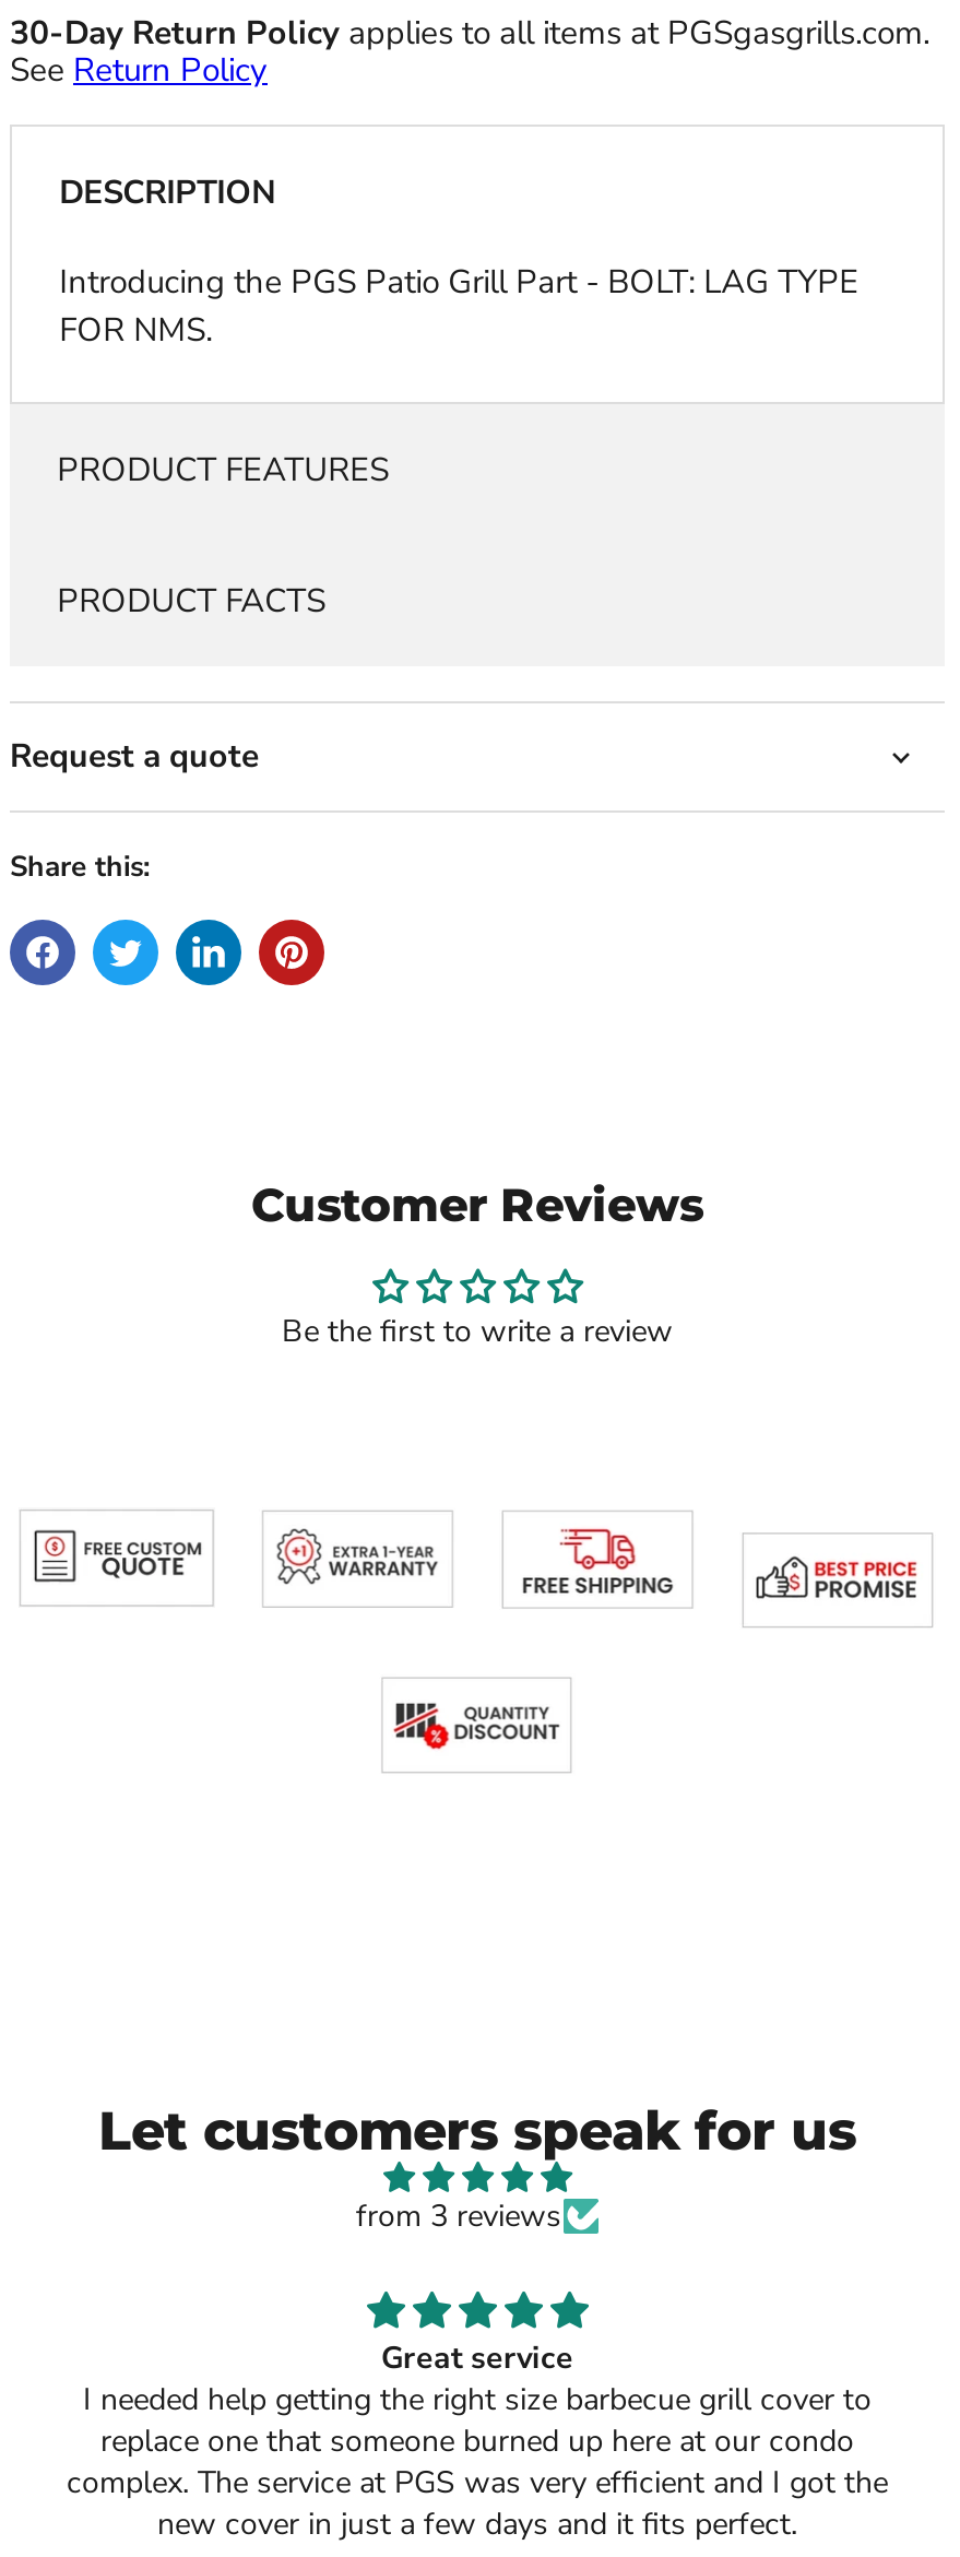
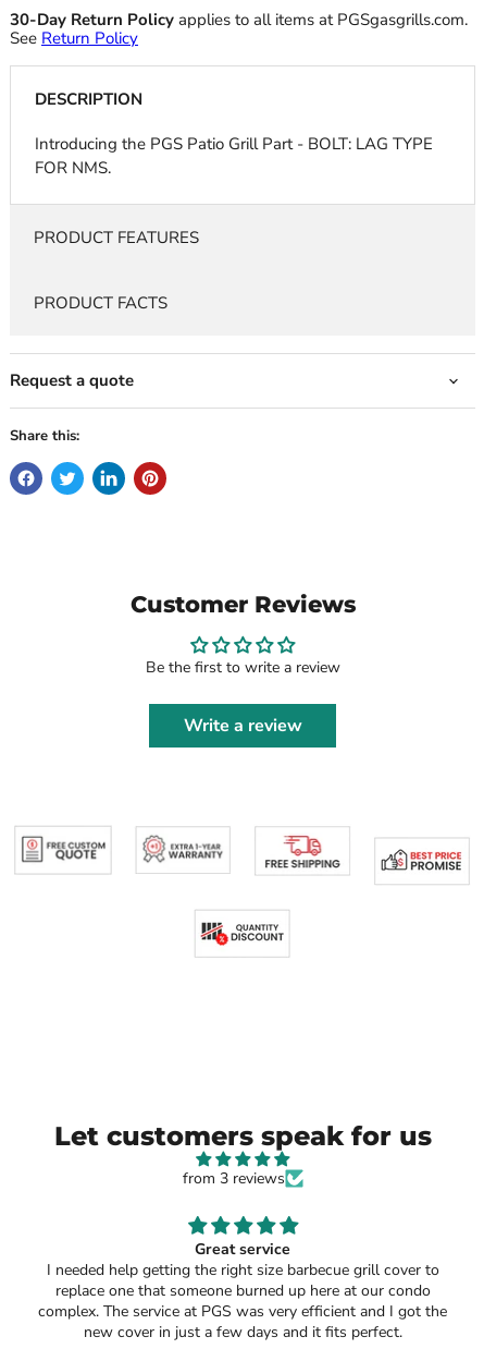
+ Write a review
